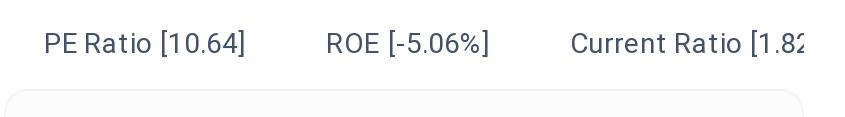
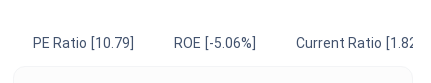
- PE Ratio [10.64]
+ PE Ratio [10.79]
